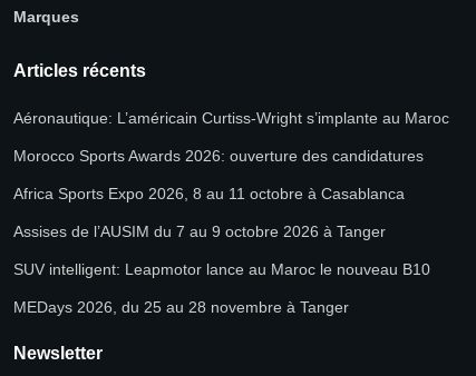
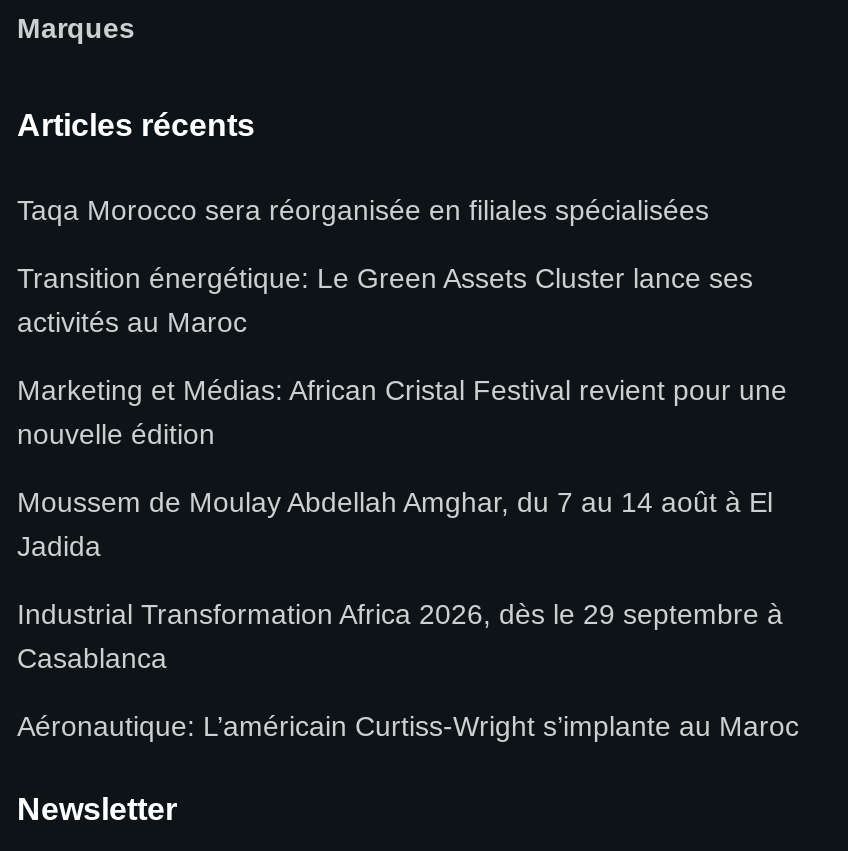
+ Taqa Morocco sera réorganisée en filiales spécialisées
+ Transition énergétique: Le Green Assets Cluster lance ses
+ activités au Maroc
+ Marketing et Médias: African Cristal Festival revient pour une
+ nouvelle édition
+ Moussem de Moulay Abdellah Amghar, du 7 au 14 août à El
+ Jadida
+ Industrial Transformation Africa 2026, dès le 29 septembre à
+ Casablanca

moved down: Aéronautique: L’américain Curtiss-Wright s’implante au Maroc

- Morocco Sports Awards 2026: ouverture des candidatures
- Africa Sports Expo 2026, 8 au 11 octobre à Casablanca
- Assises de l’AUSIM du 7 au 9 octobre 2026 à Tanger
- SUV intelligent: Leapmotor lance au Maroc le nouveau B10
- MEDays 2026, du 25 au 28 novembre à Tanger
